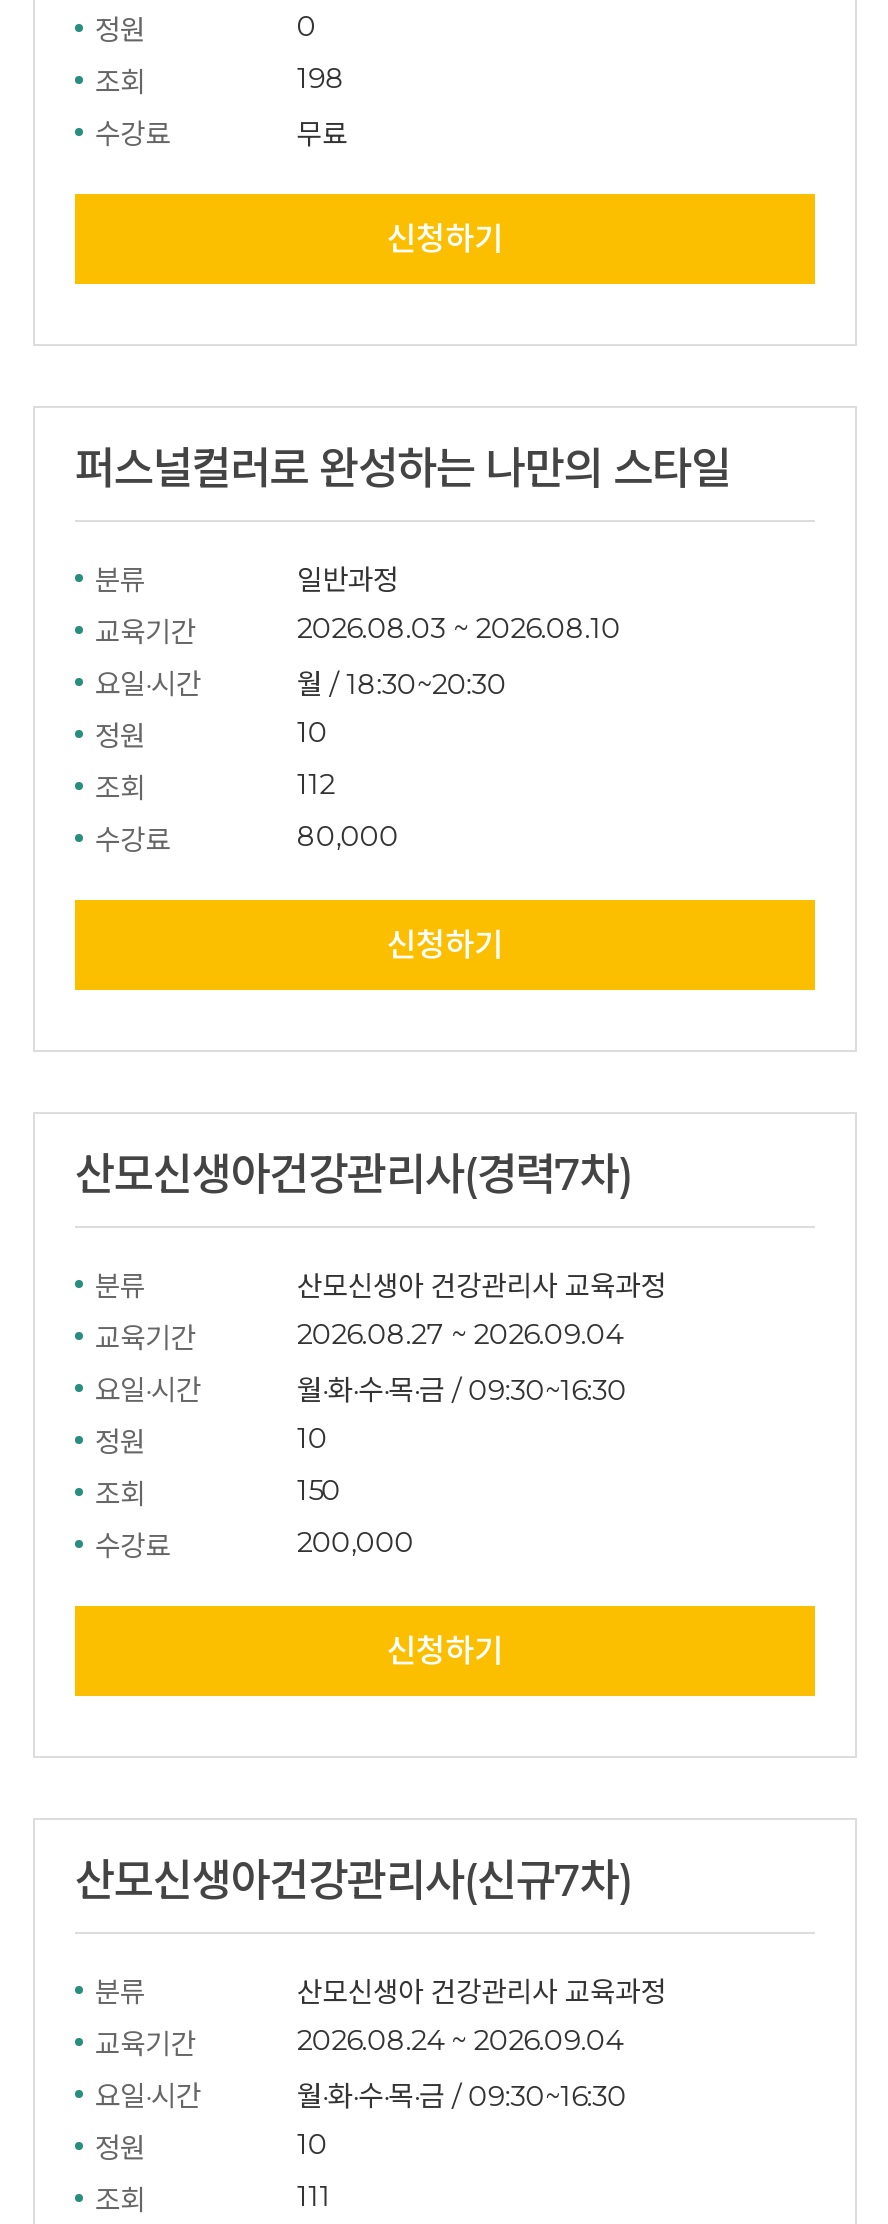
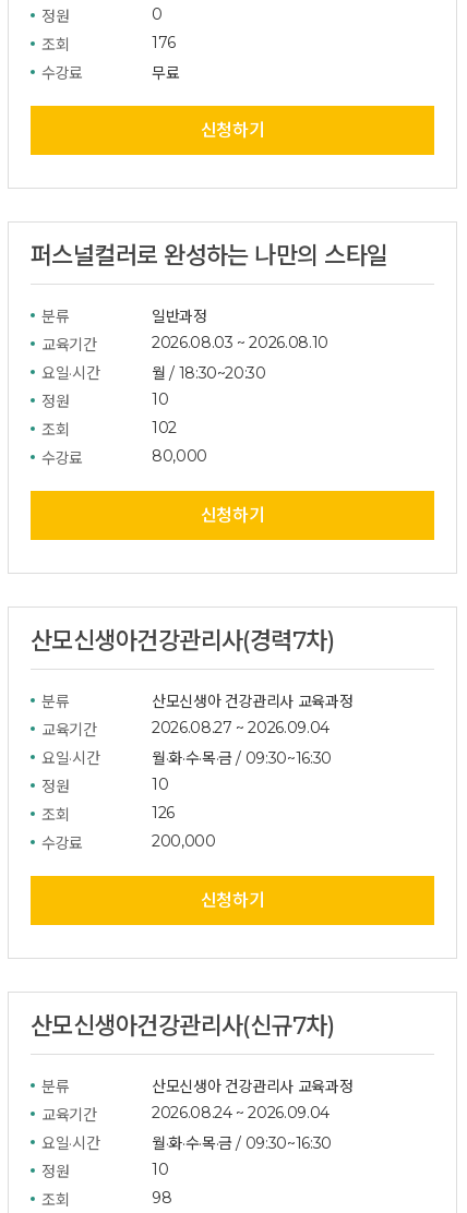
- 198
+ 176

- 112
+ 102

- 150
+ 126

- 111
+ 98
